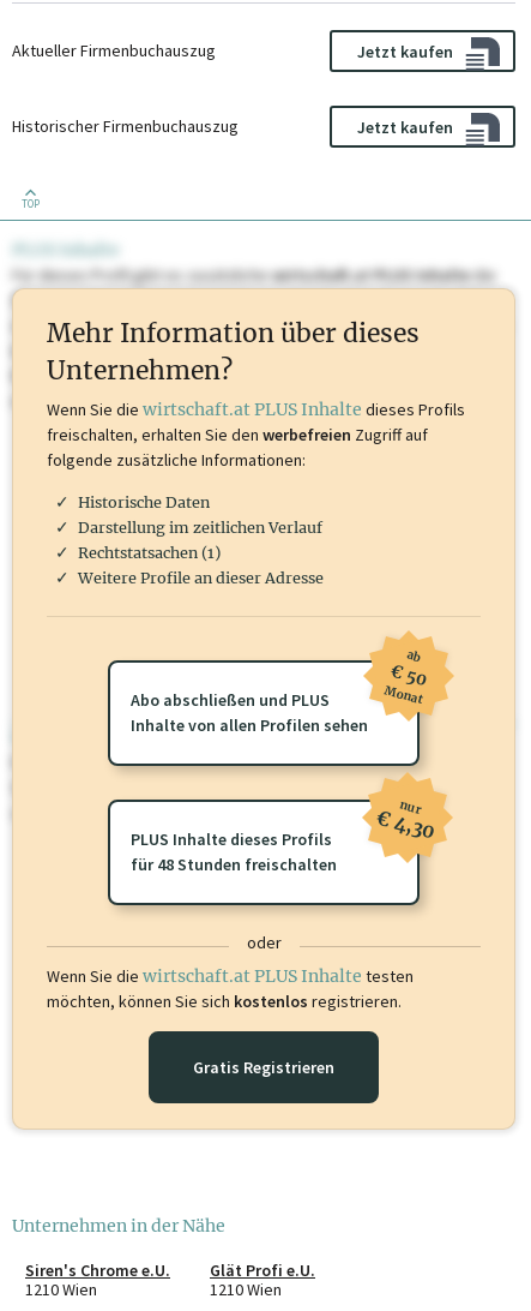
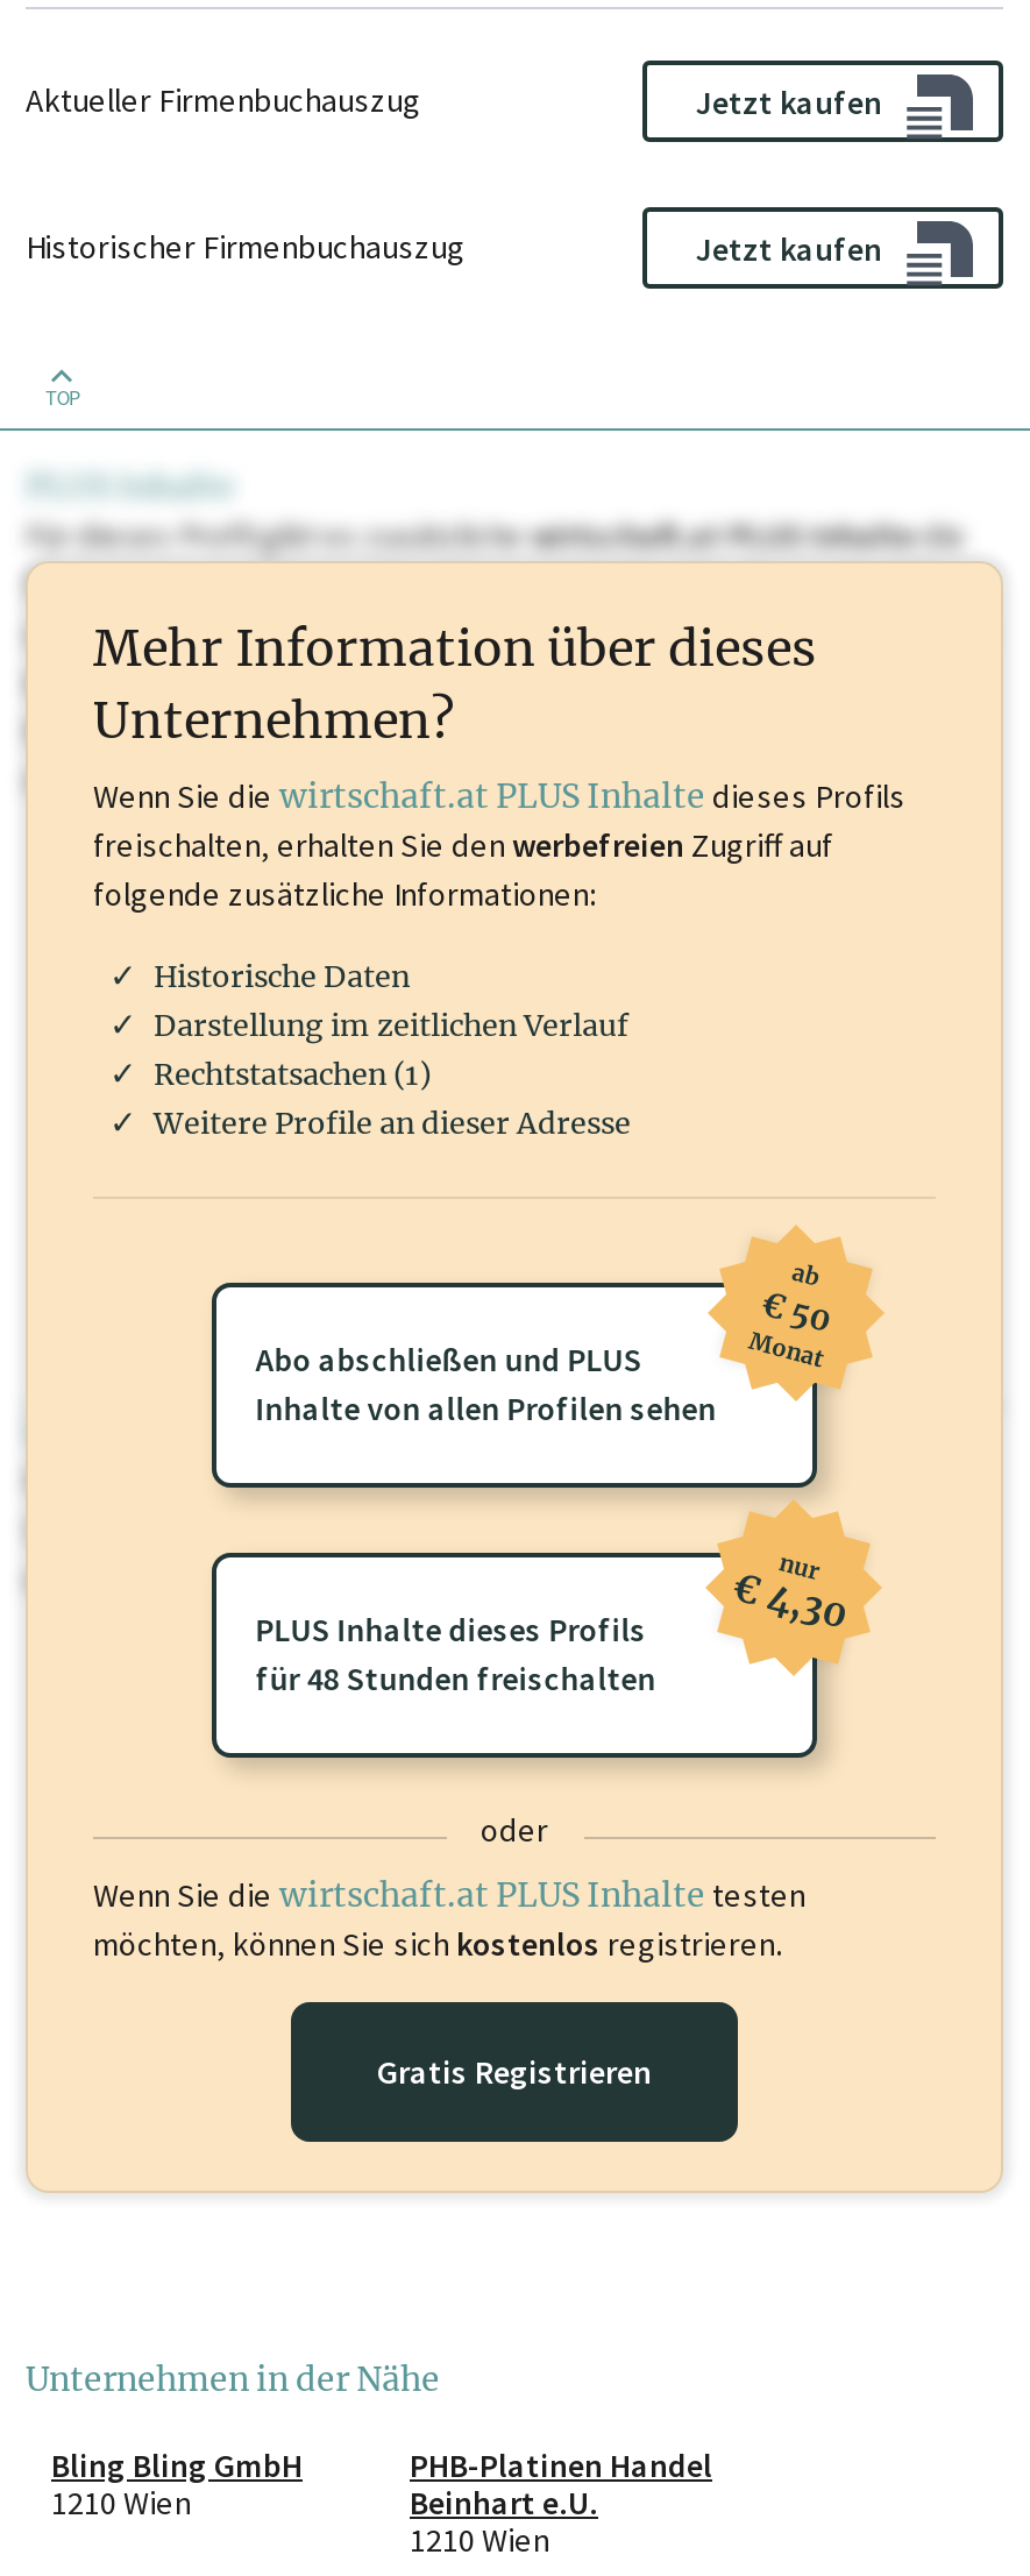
- Siren's Chrome e.U.
+ Bling Bling GmbH

- Glät Profi e.U.
+ PHB-Platinen Handel
+ Beinhart e.U.
